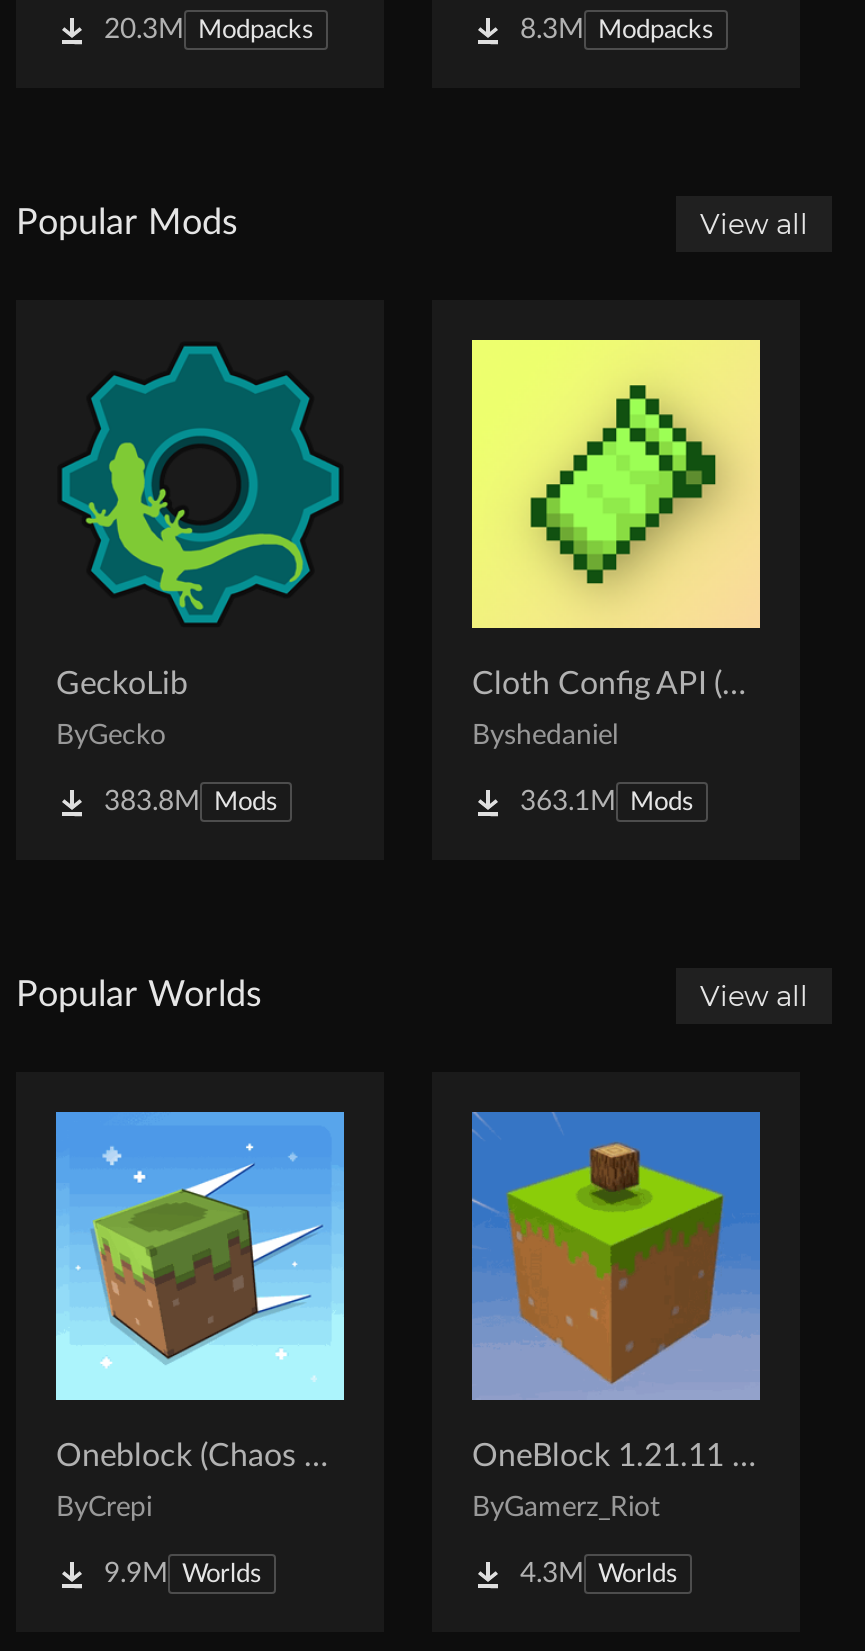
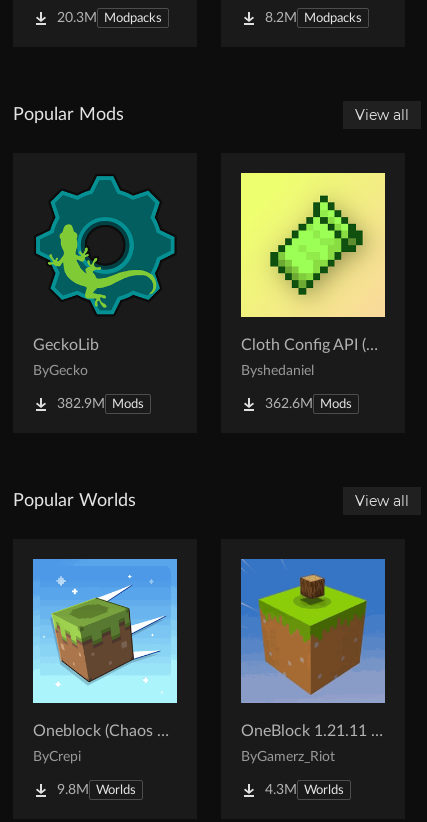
- 8.3M Modpacks
+ 8.2M Modpacks

- 383.8M Mods
+ 382.9M Mods

- 363.1M Mods
+ 362.6M Mods

- 9.9M Worlds
+ 9.8M Worlds
